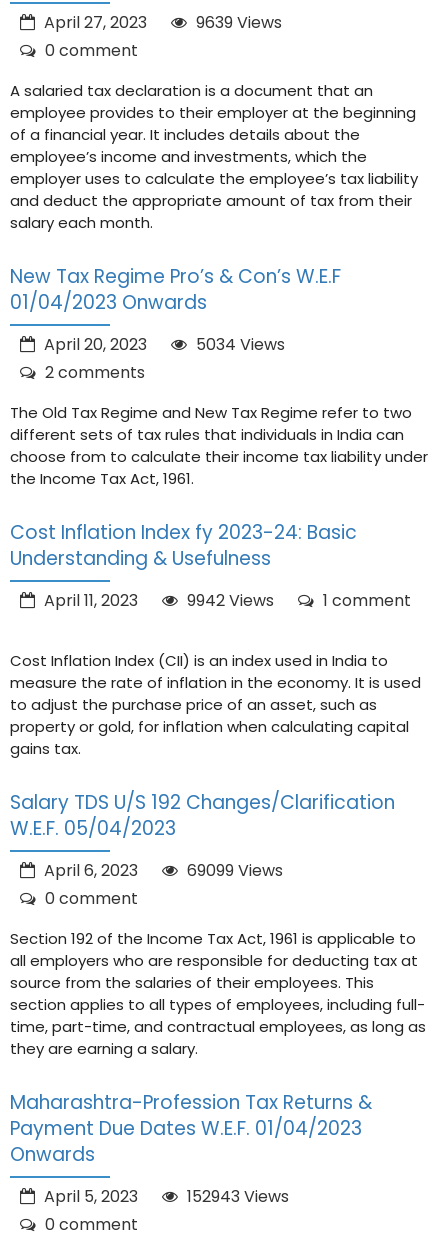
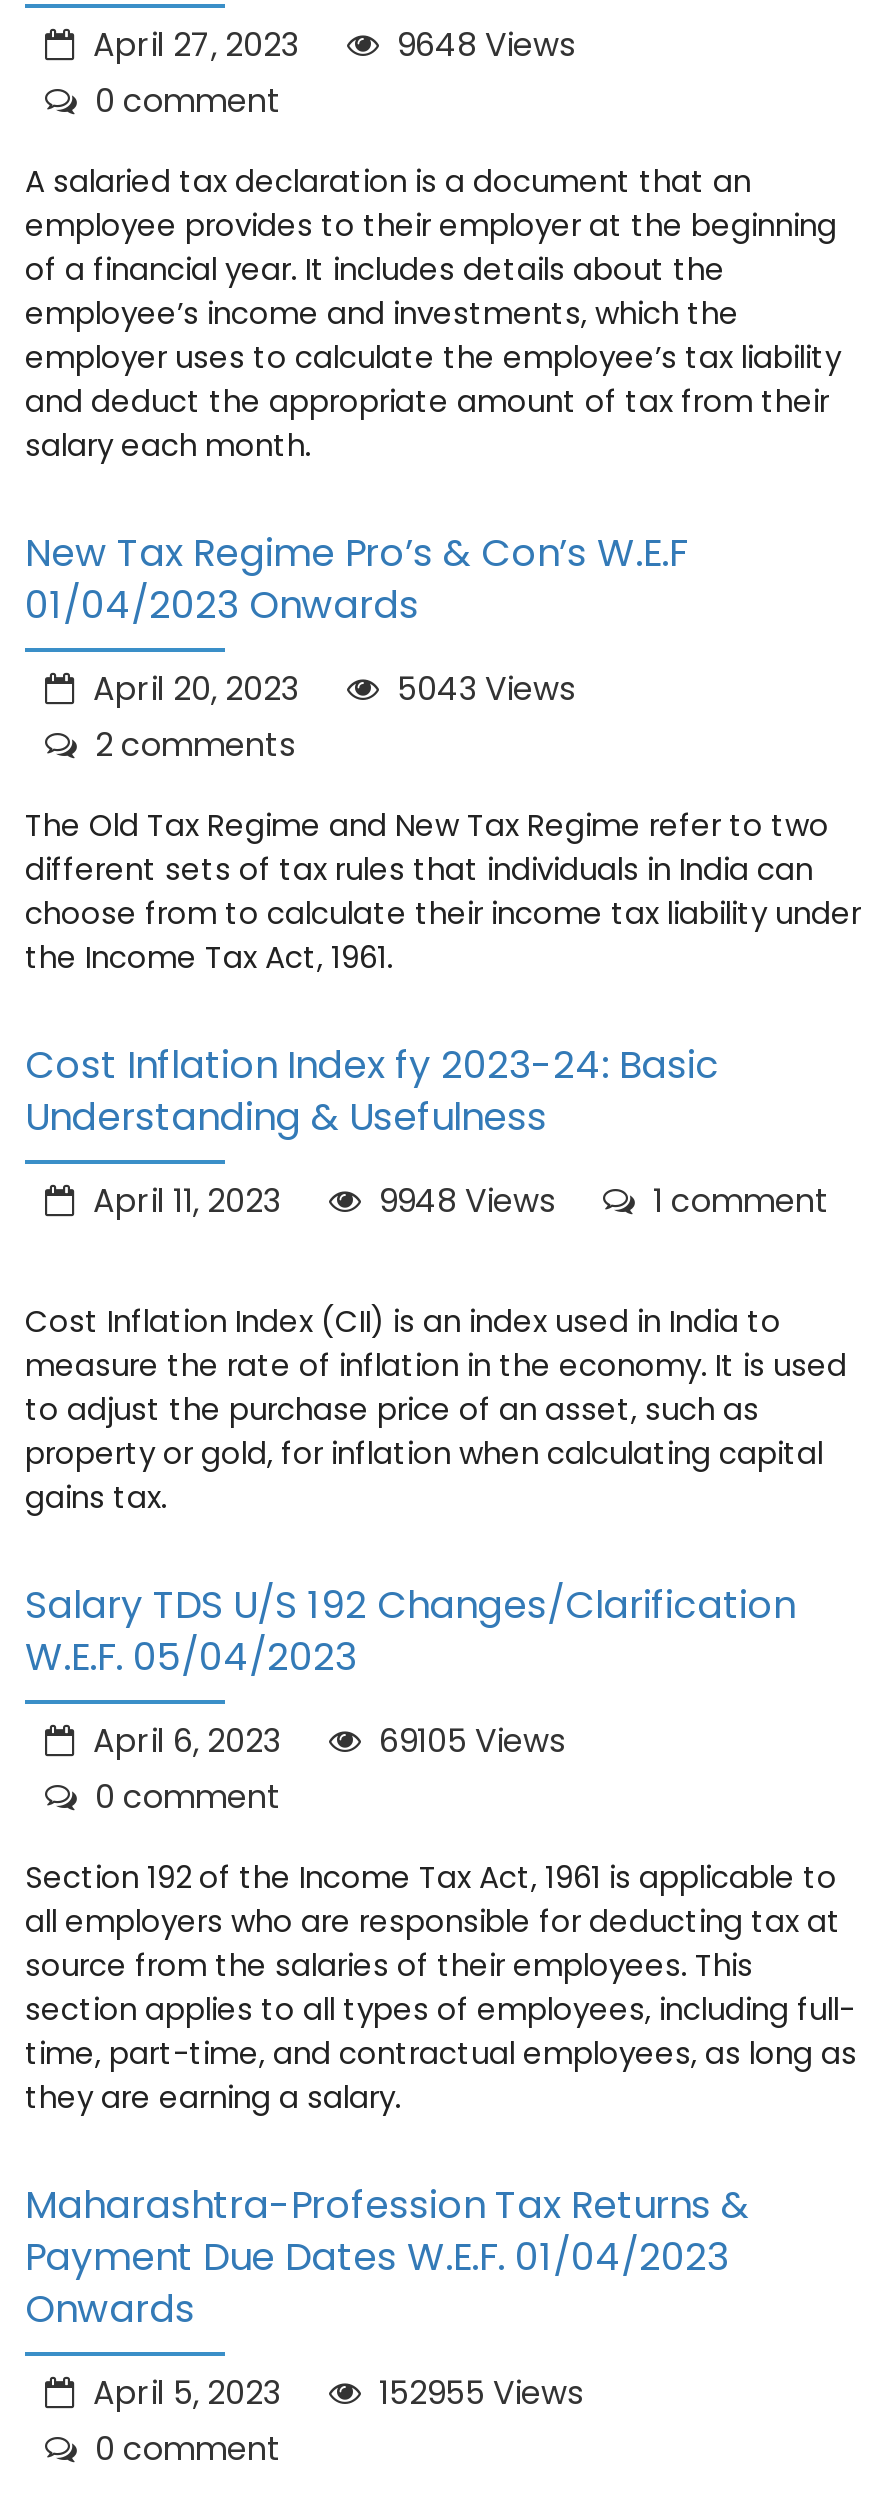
- April 27, 2023 9639 Views
+ April 27, 2023 9648 Views

- April 20, 2023 5034 Views
+ April 20, 2023 5043 Views

- April 11, 2023 9942 Views 1 comment
+ April 11, 2023 9948 Views 1 comment

- April 6, 2023 69099 Views
+ April 6, 2023 69105 Views

- April 5, 2023 152943 Views
+ April 5, 2023 152955 Views
